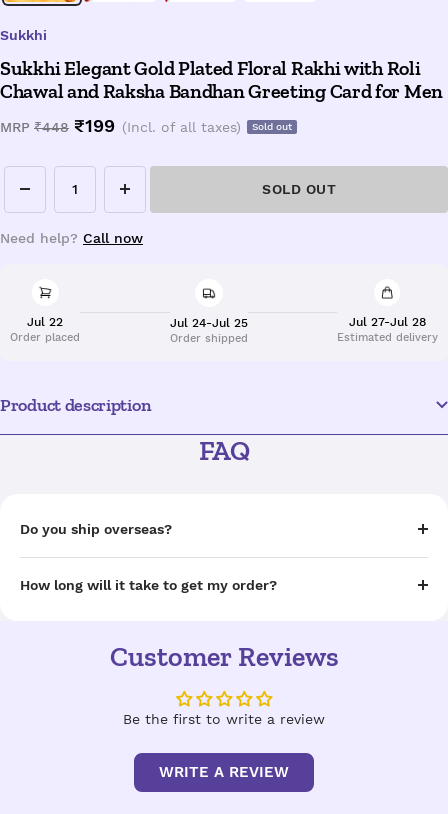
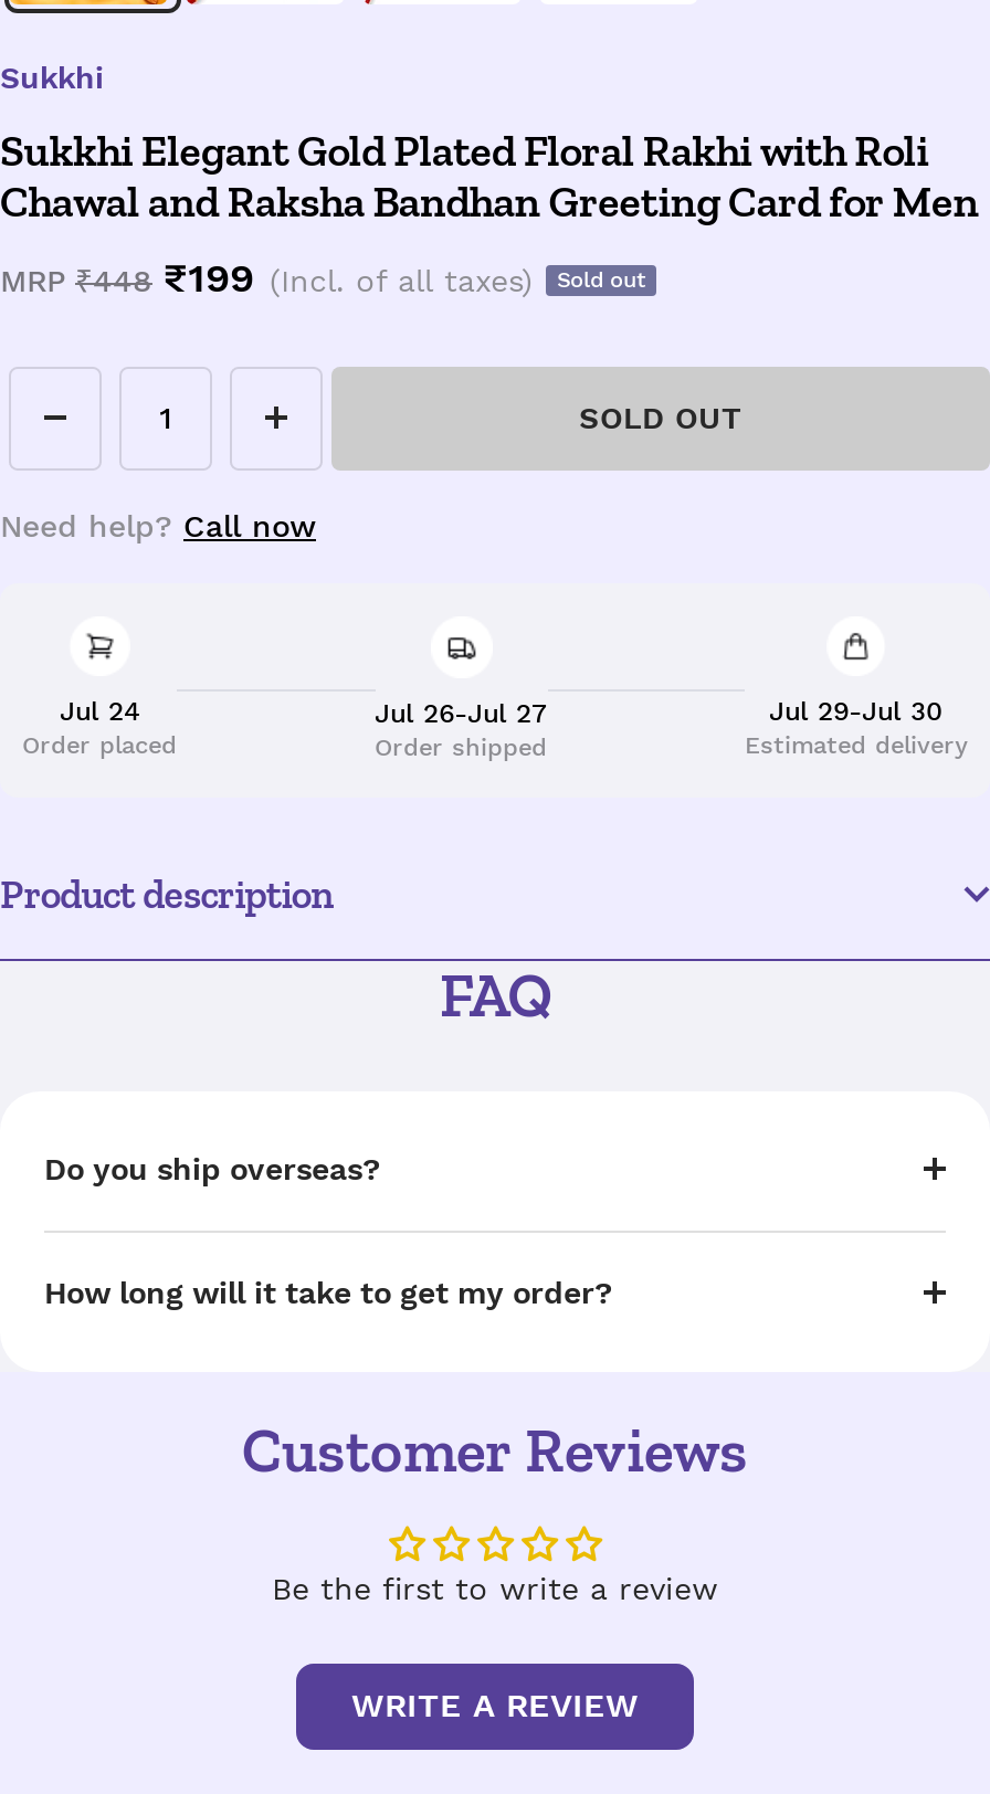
- Jul 22
+ Jul 24

- Jul 24-Jul 25
+ Jul 26-Jul 27

- Jul 27-Jul 28
+ Jul 29-Jul 30
